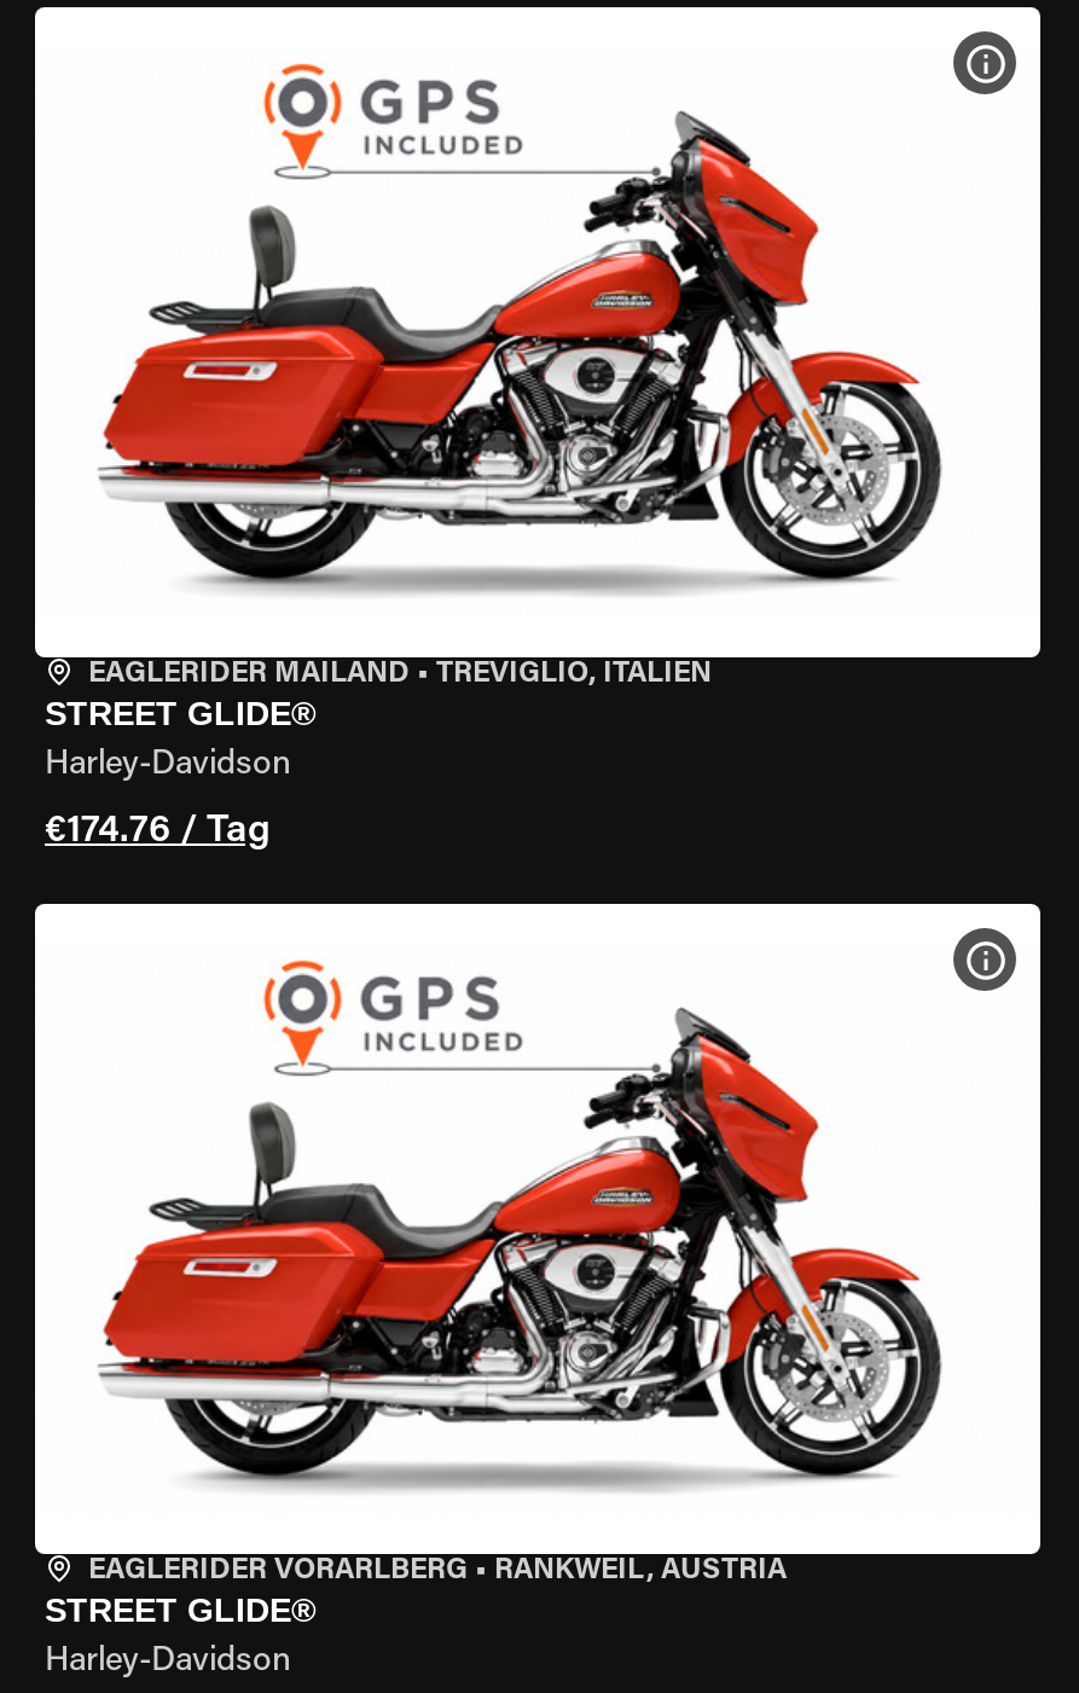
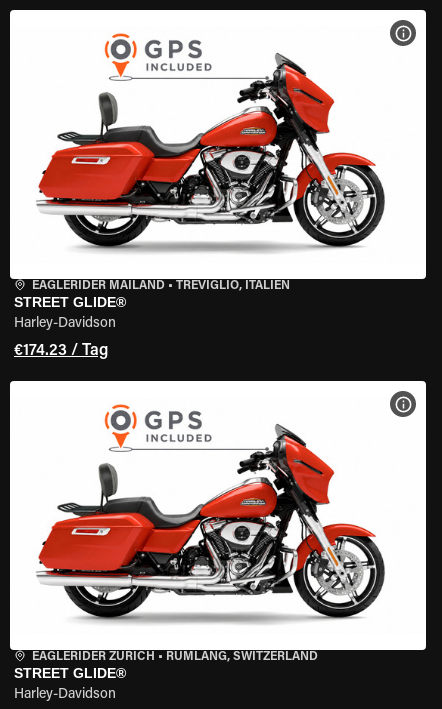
- €174.76 / Tag
+ €174.23 / Tag

- EAGLERIDER VORARLBERG • RANKWEIL, AUSTRIA
+ EAGLERIDER ZURICH • RÜMLANG, SWITZERLAND
